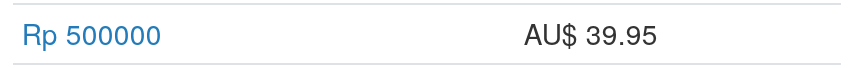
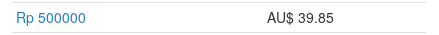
- AU$ 39.95
+ AU$ 39.85
